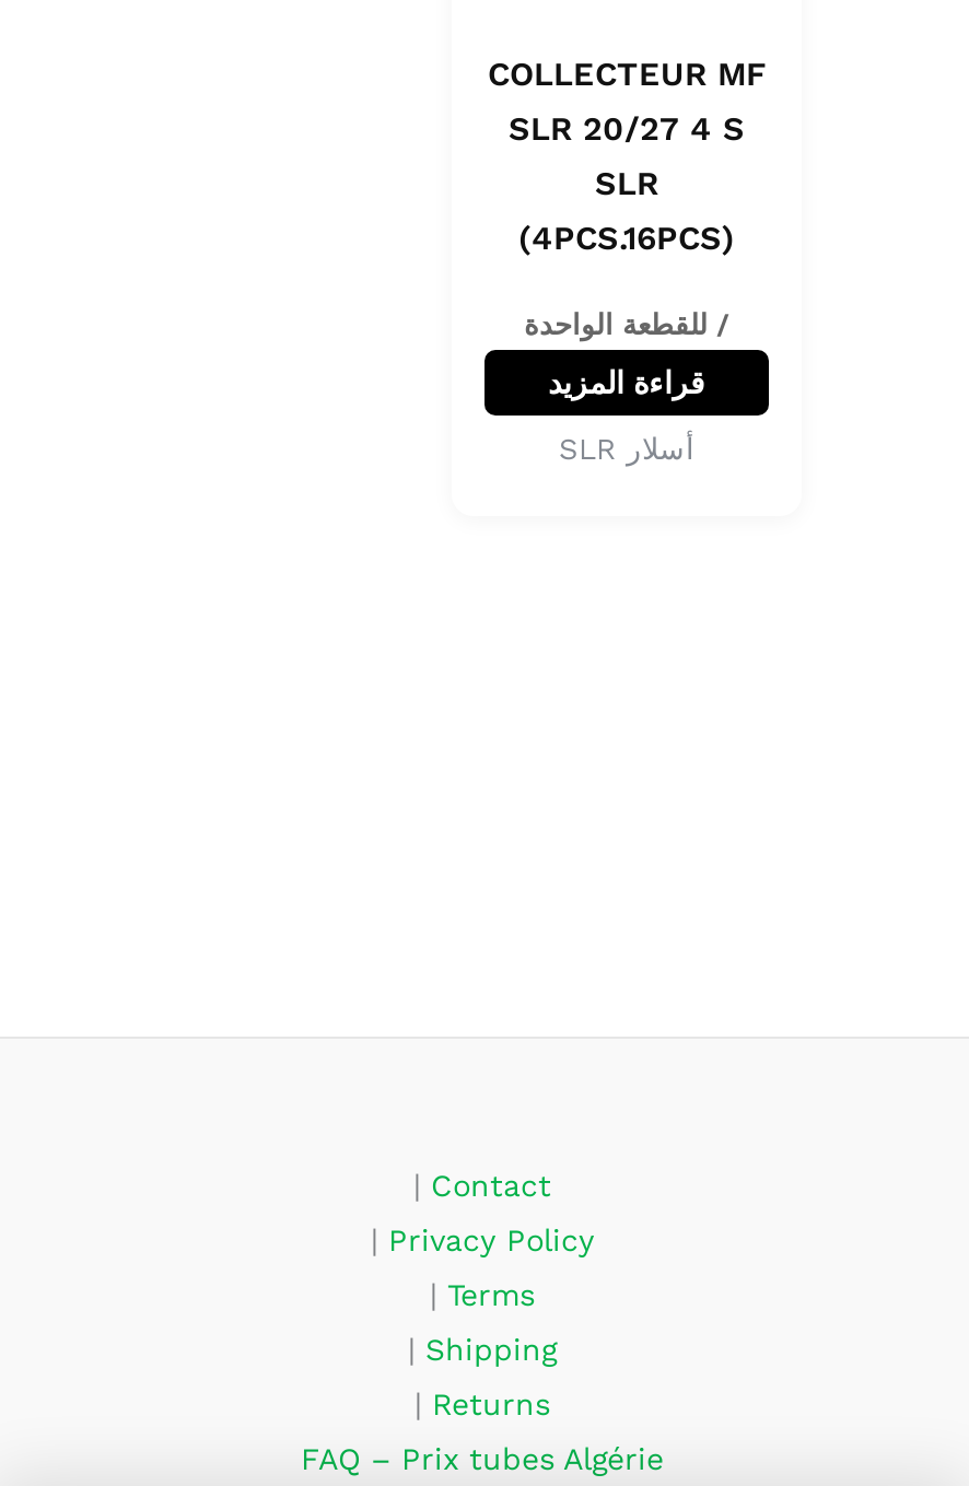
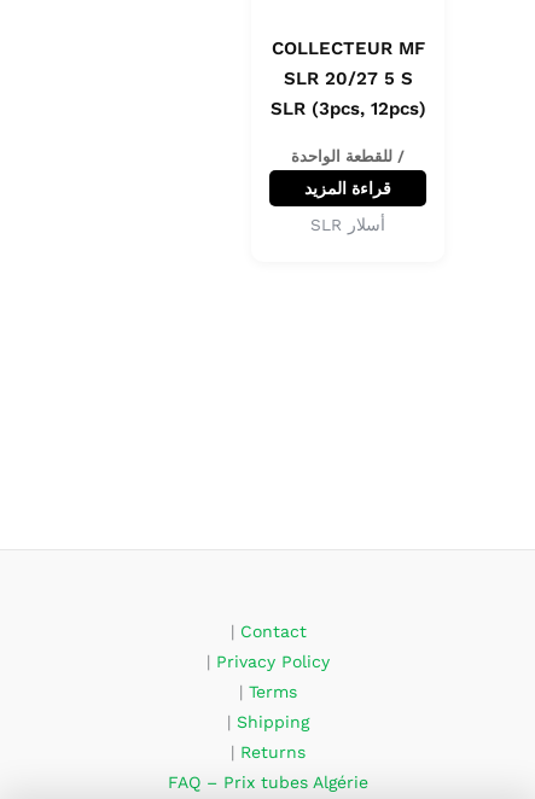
- SLR 20/27 4 S
- SLR
- (4PCS.16PCS)
+ SLR 20/27 5 S
+ SLR (3pcs, 12pcs)
